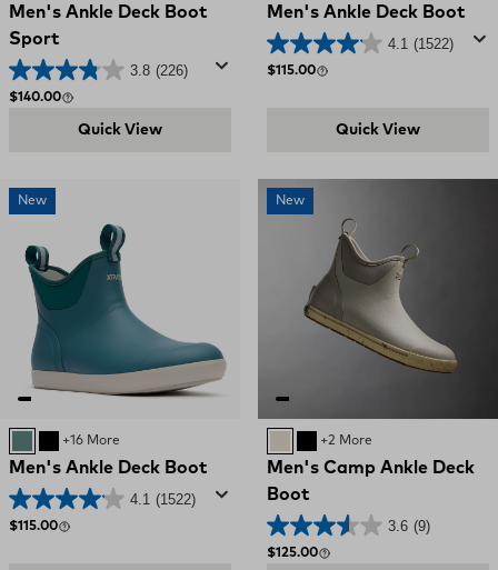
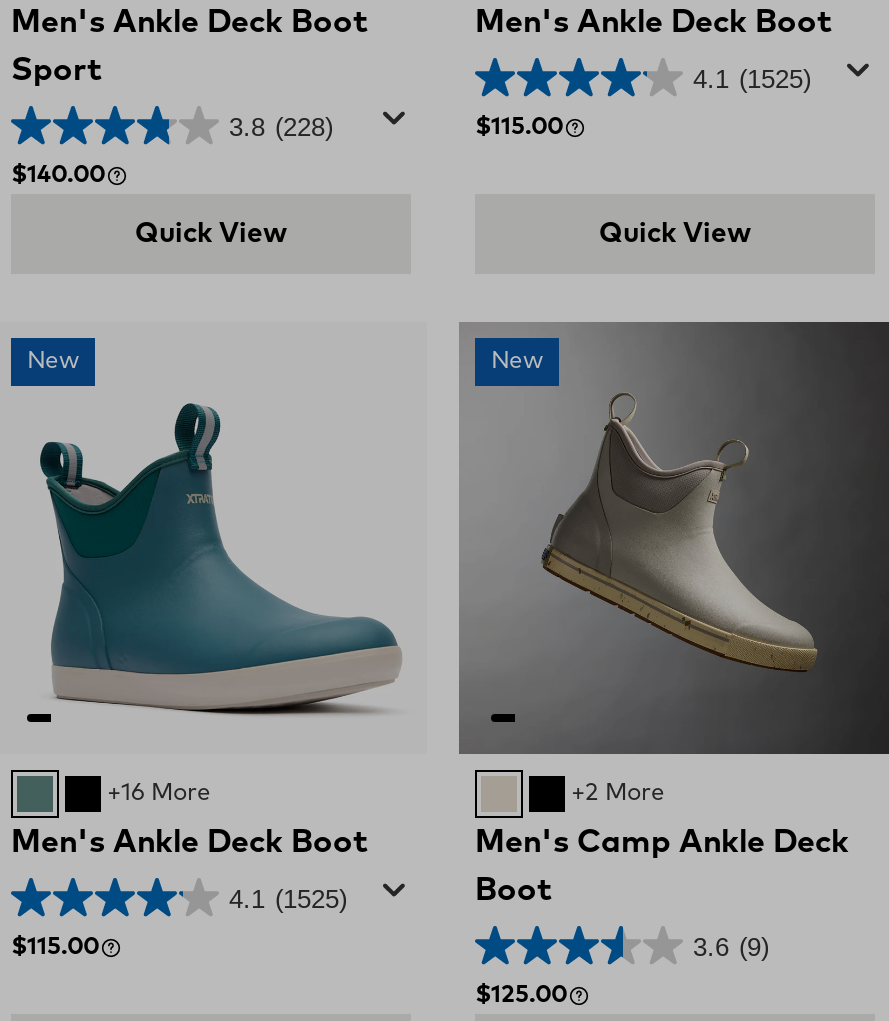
- 4.1 (1522)
+ 4.1 (1525)

- 3.8 (226)
+ 3.8 (228)

- 4.1 (1522)
+ 4.1 (1525)
